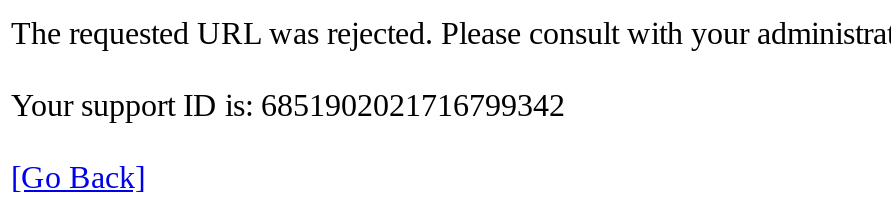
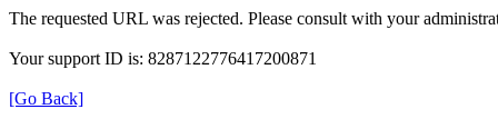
- Your support ID is: 6851902021716799342
+ Your support ID is: 8287122776417200871
